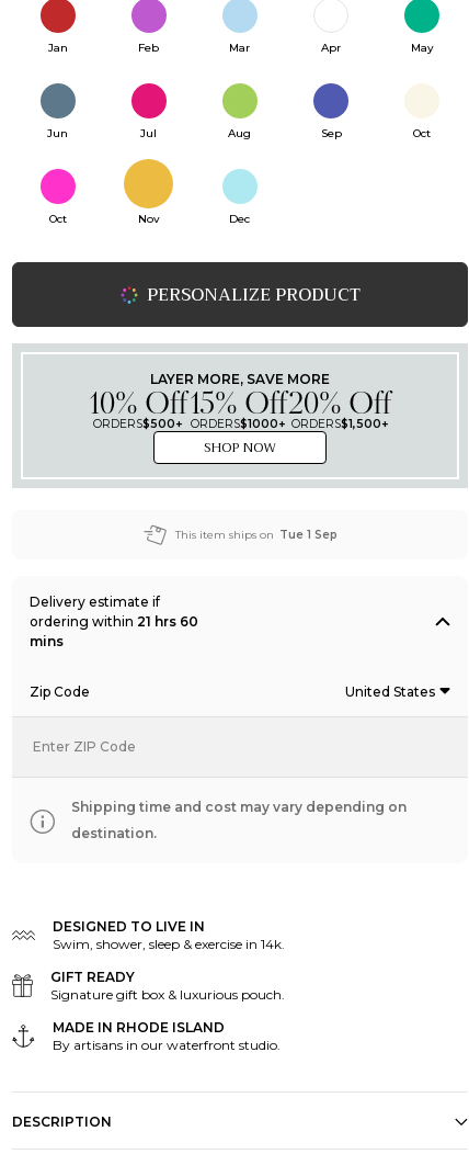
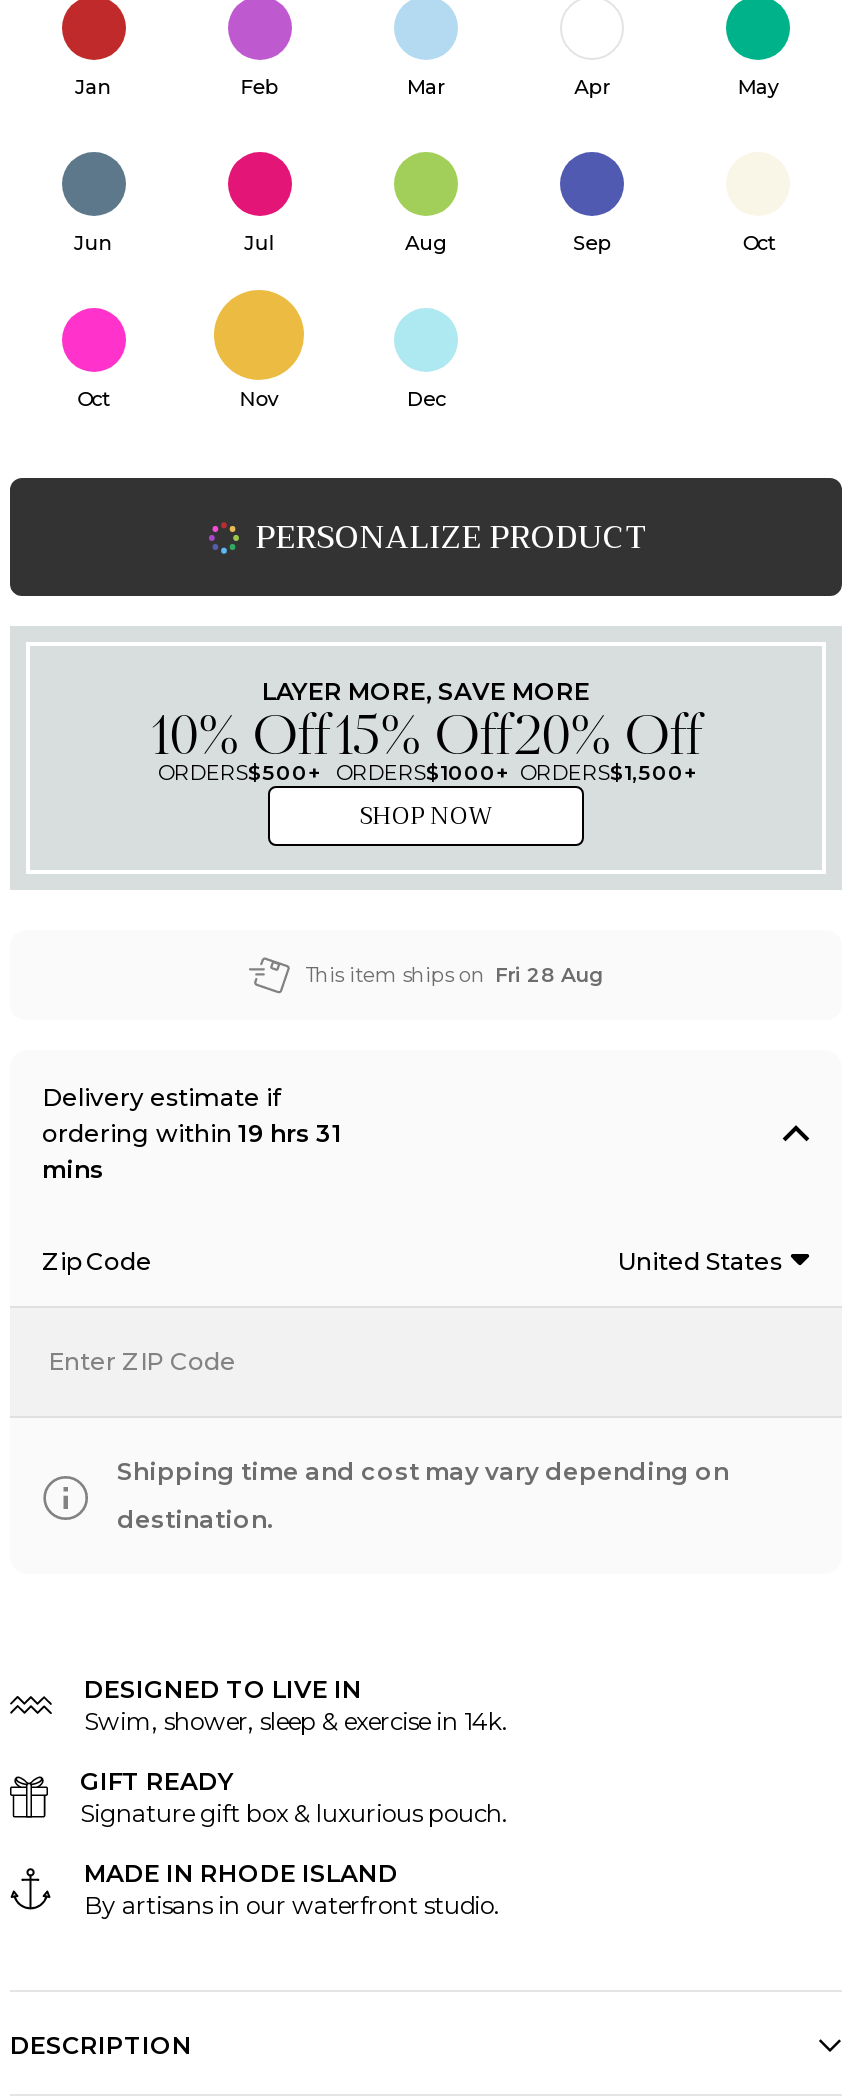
- This item ships on Tue 1 Sep
+ This item ships on Fri 28 Aug

- ordering within 21 hrs 60
+ ordering within 19 hrs 31
